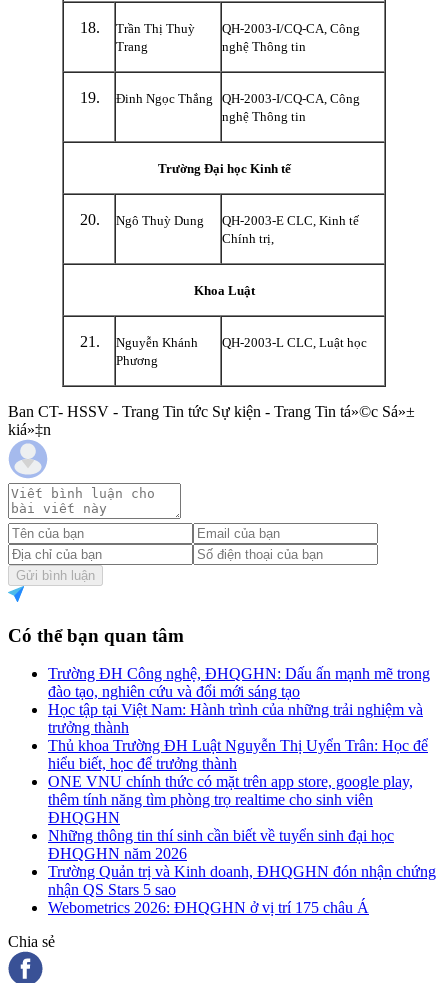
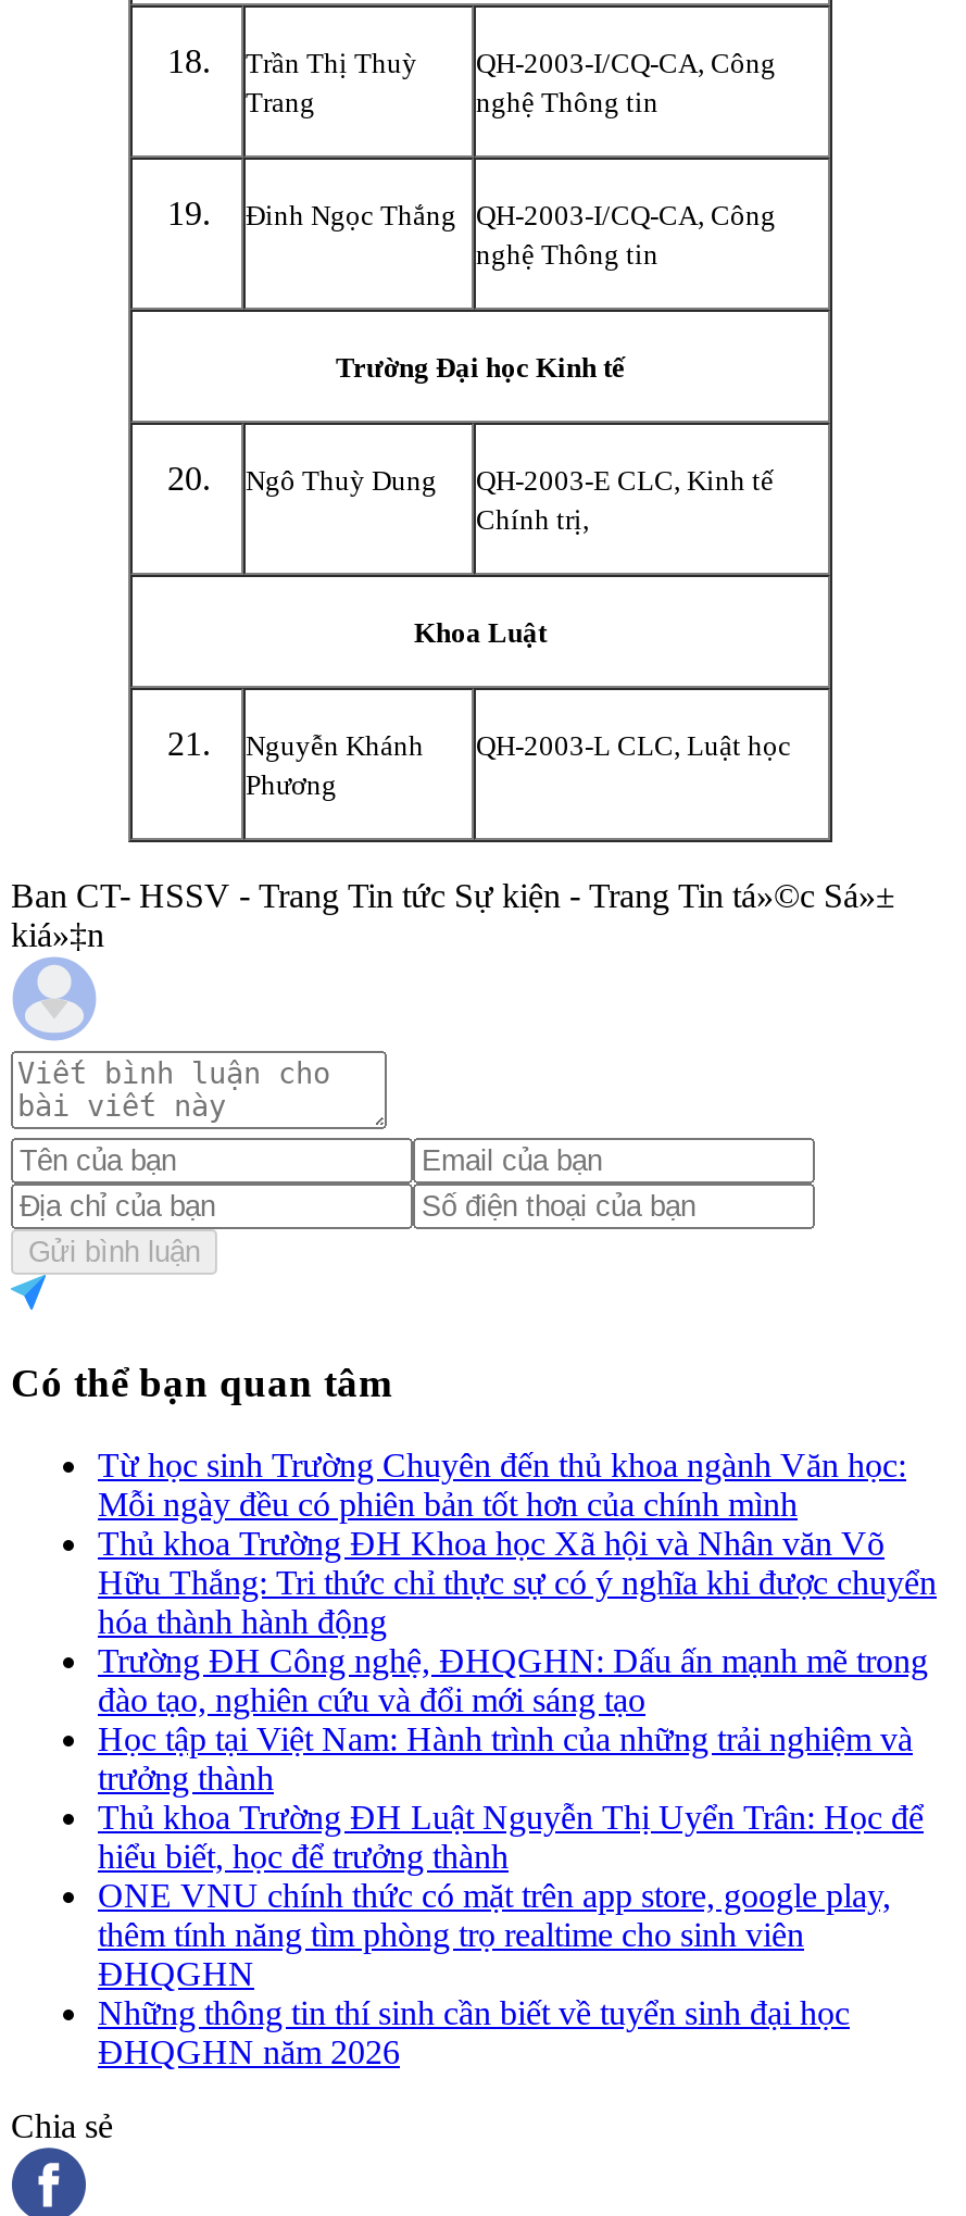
+ Từ học sinh Trường Chuyên đến thủ khoa ngành Văn học:
+ Mỗi ngày đều có phiên bản tốt hơn của chính mình
+ Thủ khoa Trường ĐH Khoa học Xã hội và Nhân văn Võ
+ Hữu Thắng: Tri thức chỉ thực sự có ý nghĩa khi được chuyển
+ hóa thành hành động

moved down: Trường ĐH Công nghệ, ĐHQGHN: Dấu ấn mạnh mẽ trong | đào tạo, nghiên cứu và đổi mới sáng tạo | Học tập tại Việt Nam: Hành trình của những trải nghiệm và | ... | Những thông tin thí sinh cần biết về tuyển sinh đại học | ĐHQGHN năm 2026

- Trường Quản trị và Kinh doanh, ĐHQGHN đón nhận chứng
- nhận QS Stars 5 sao
- Webometrics 2026: ĐHQGHN ở vị trí 175 châu Á
